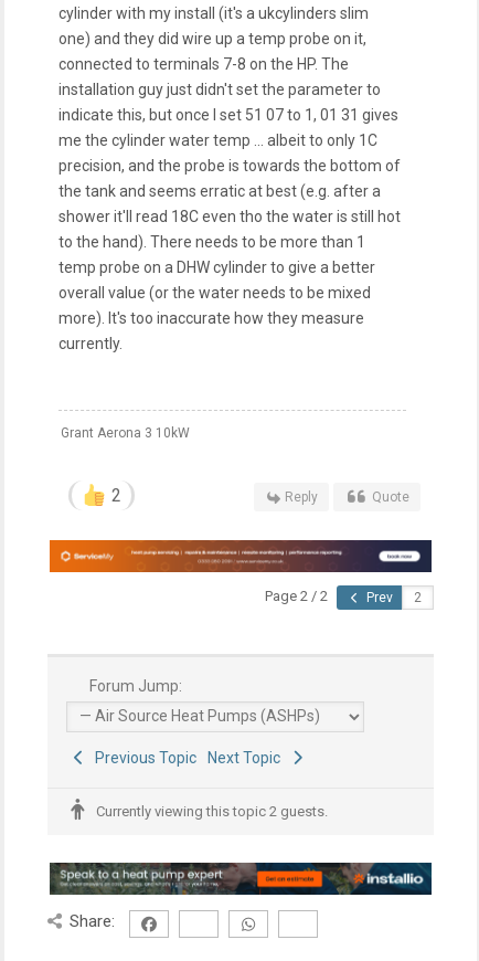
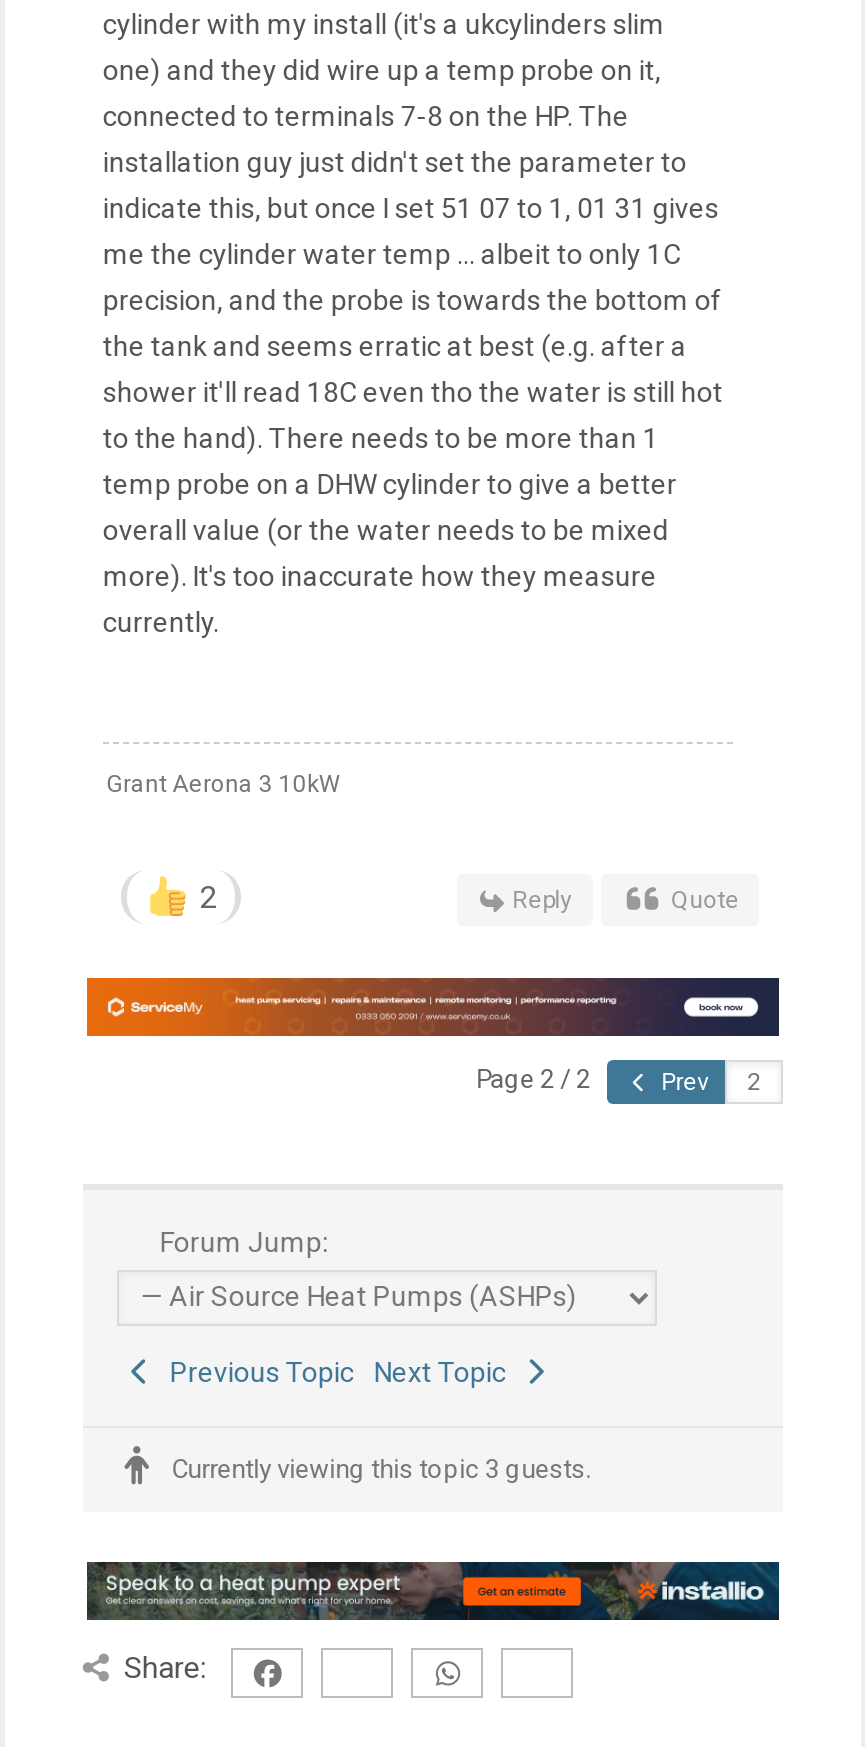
- Currently viewing this topic 2 guests.
+ Currently viewing this topic 3 guests.
